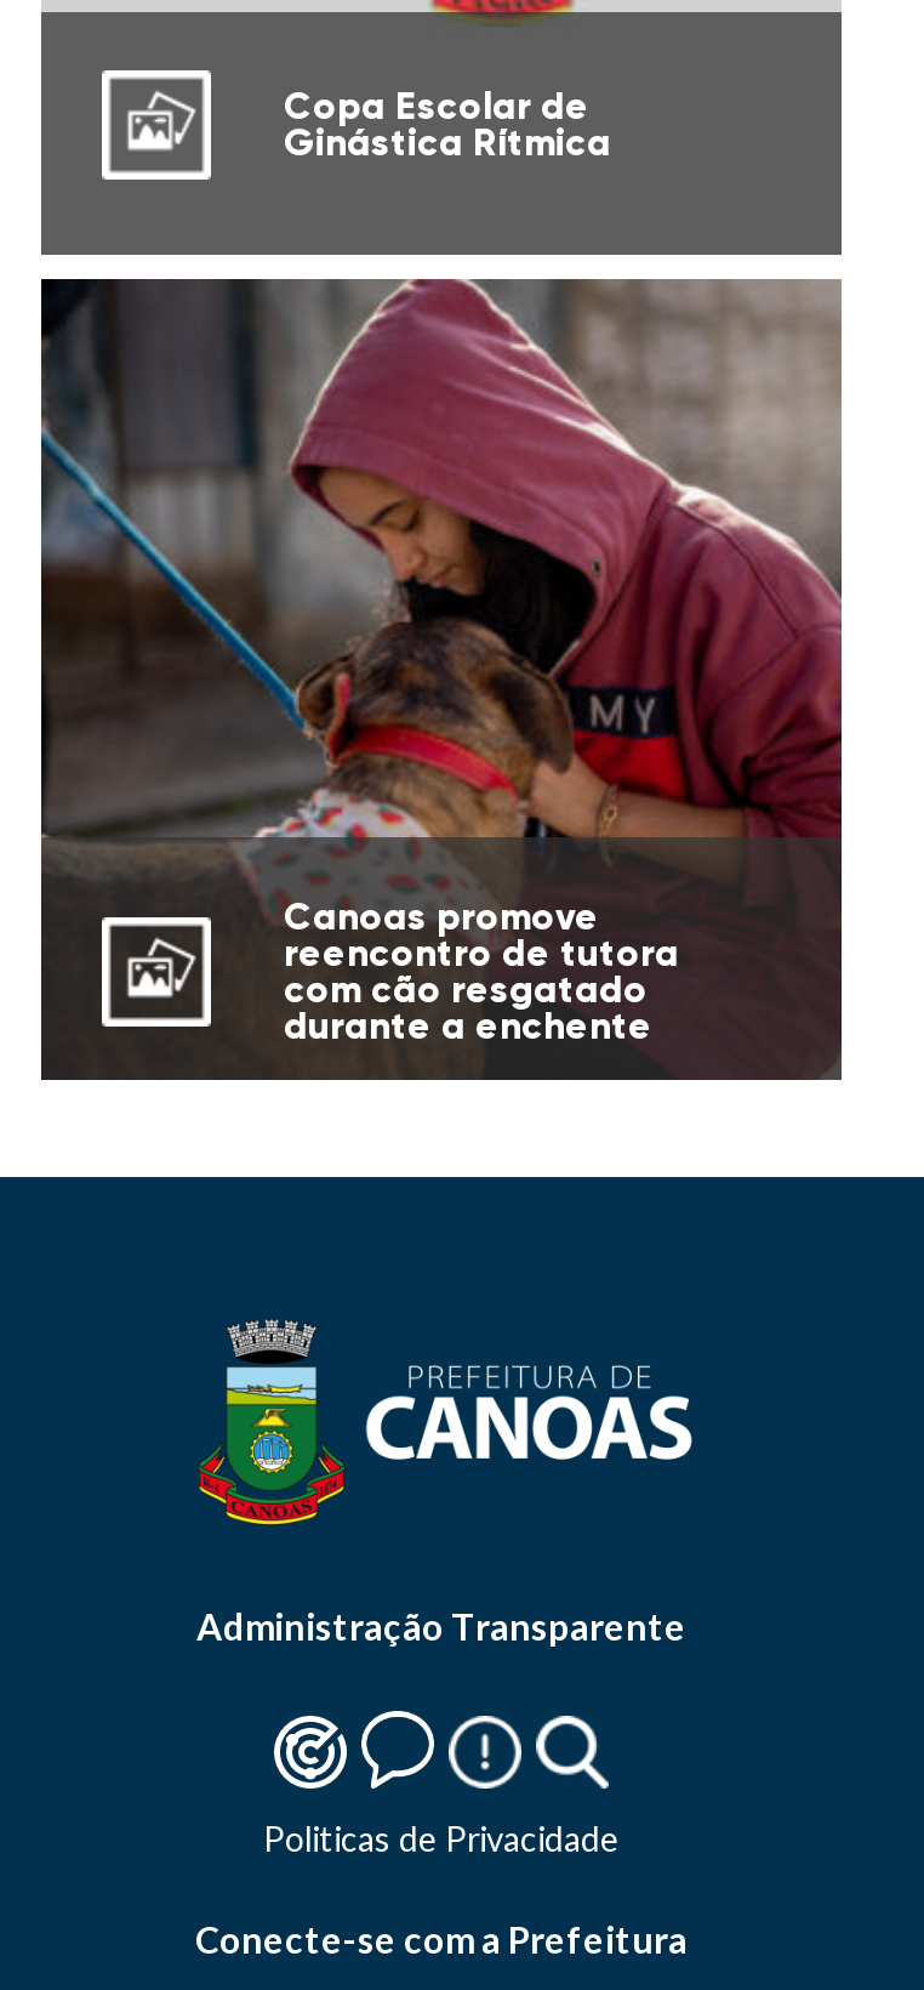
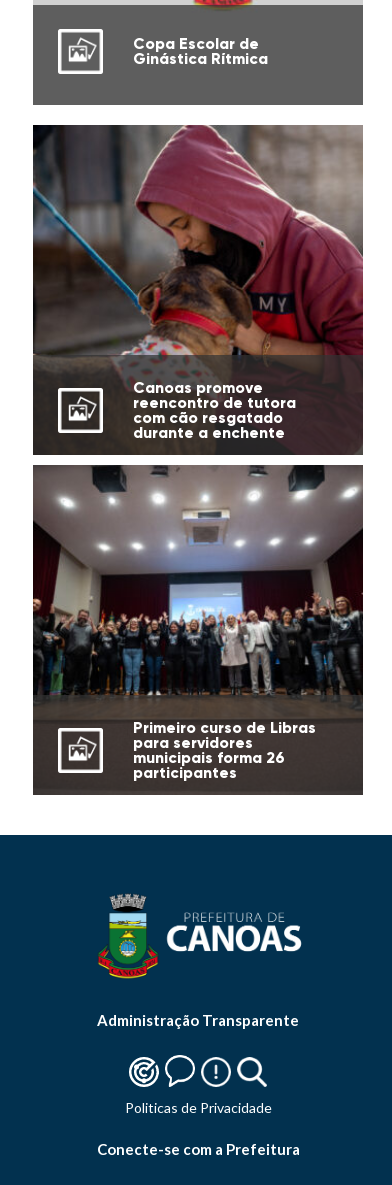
+ [image]
+ Primeiro curso de Libras
+ para servidores
+ municipais forma 26
+ participantes
